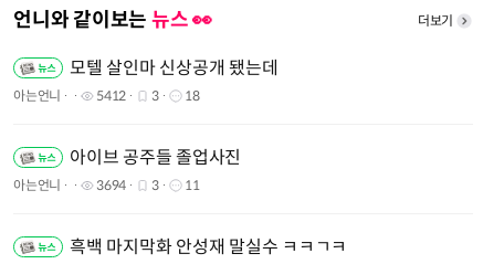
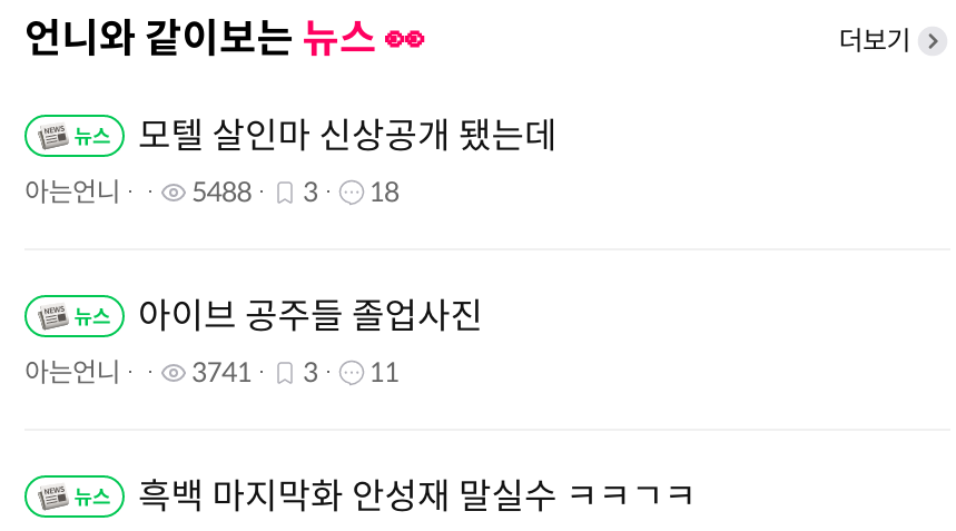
- 5412 3 18
+ 5488 3 18

- 3694 3 11
+ 3741 3 11
